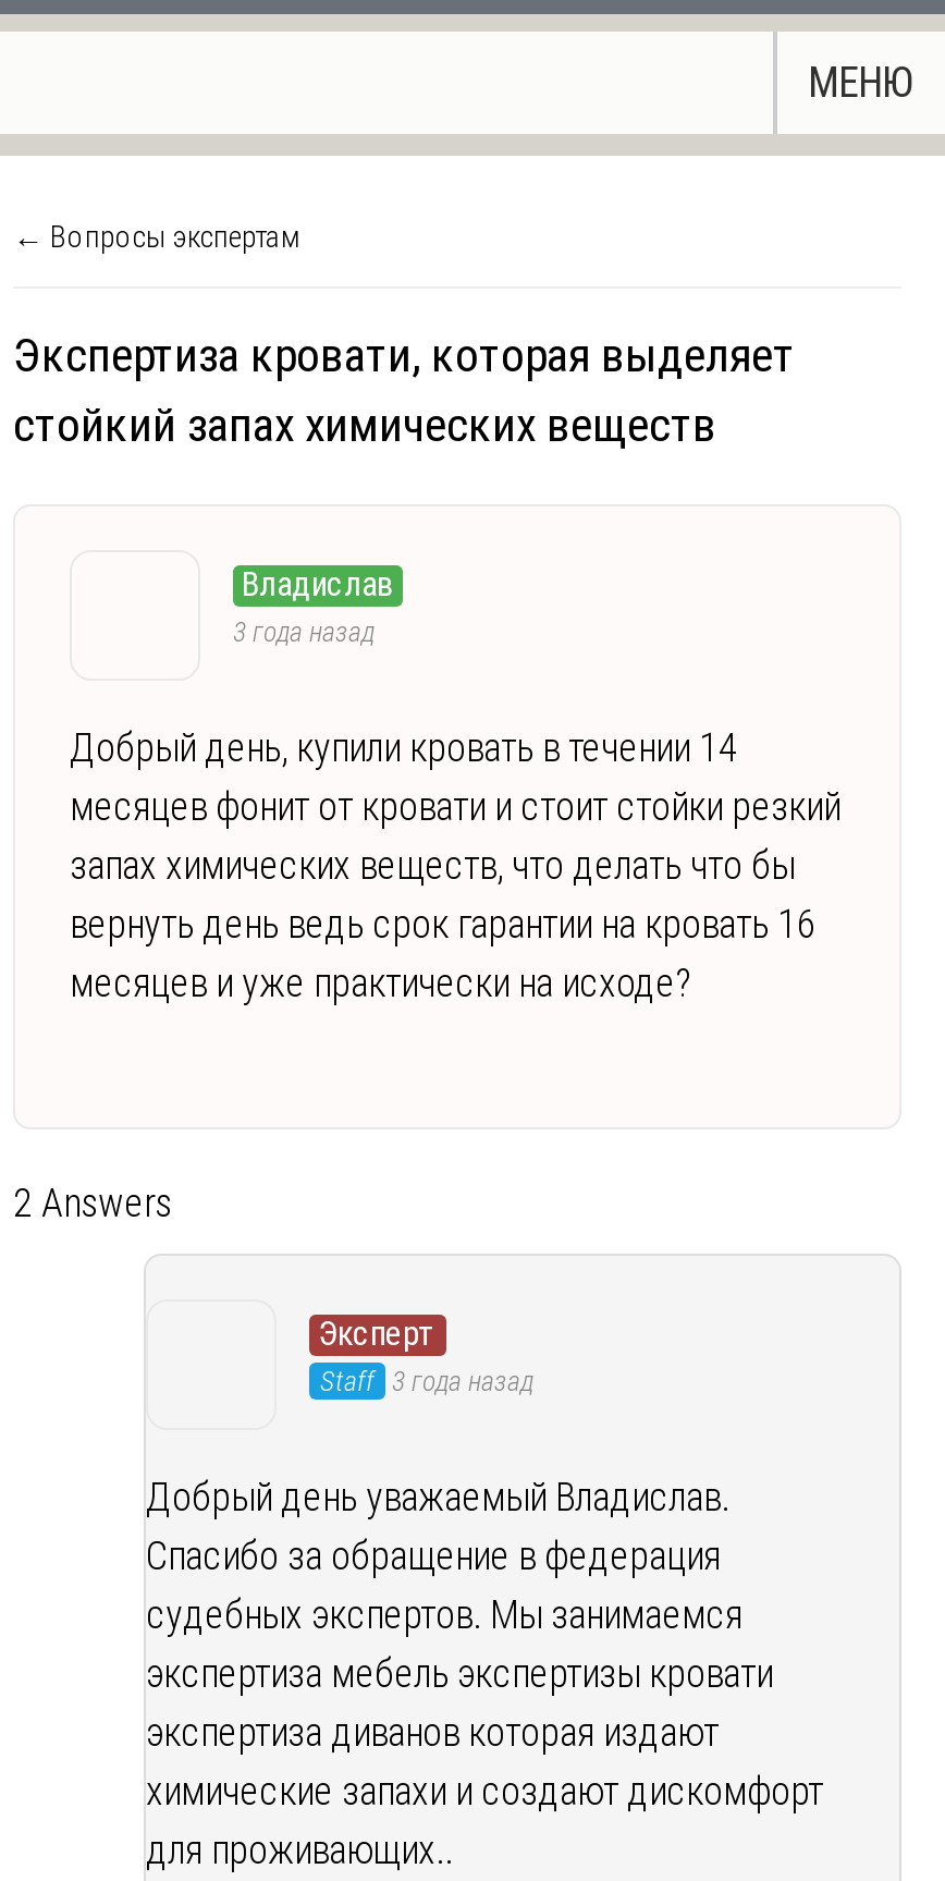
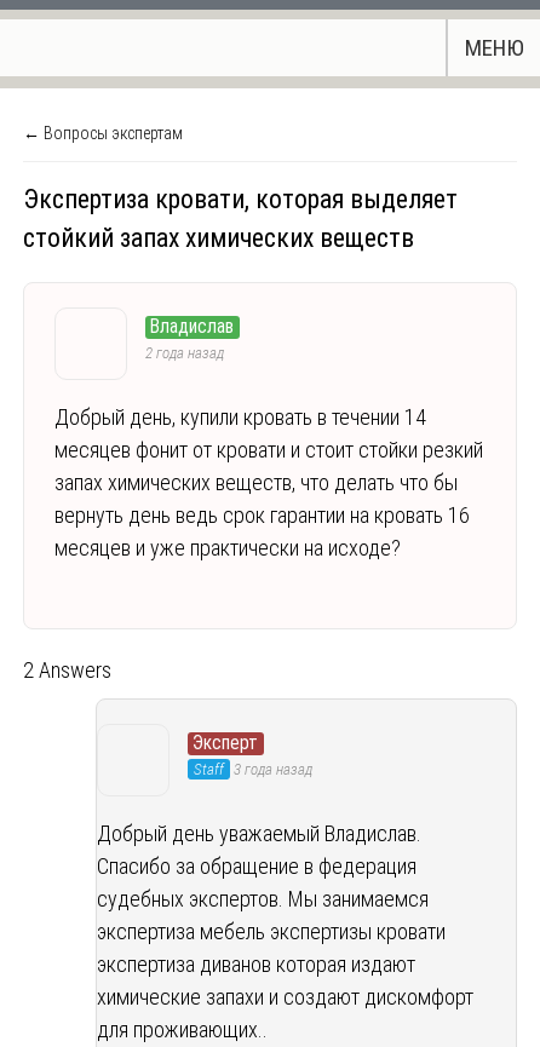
- 3 года назад
+ 2 года назад
